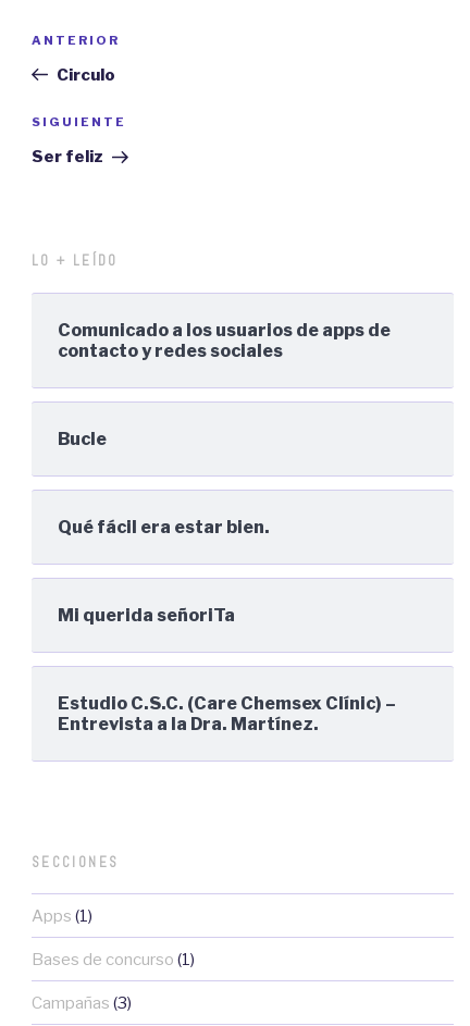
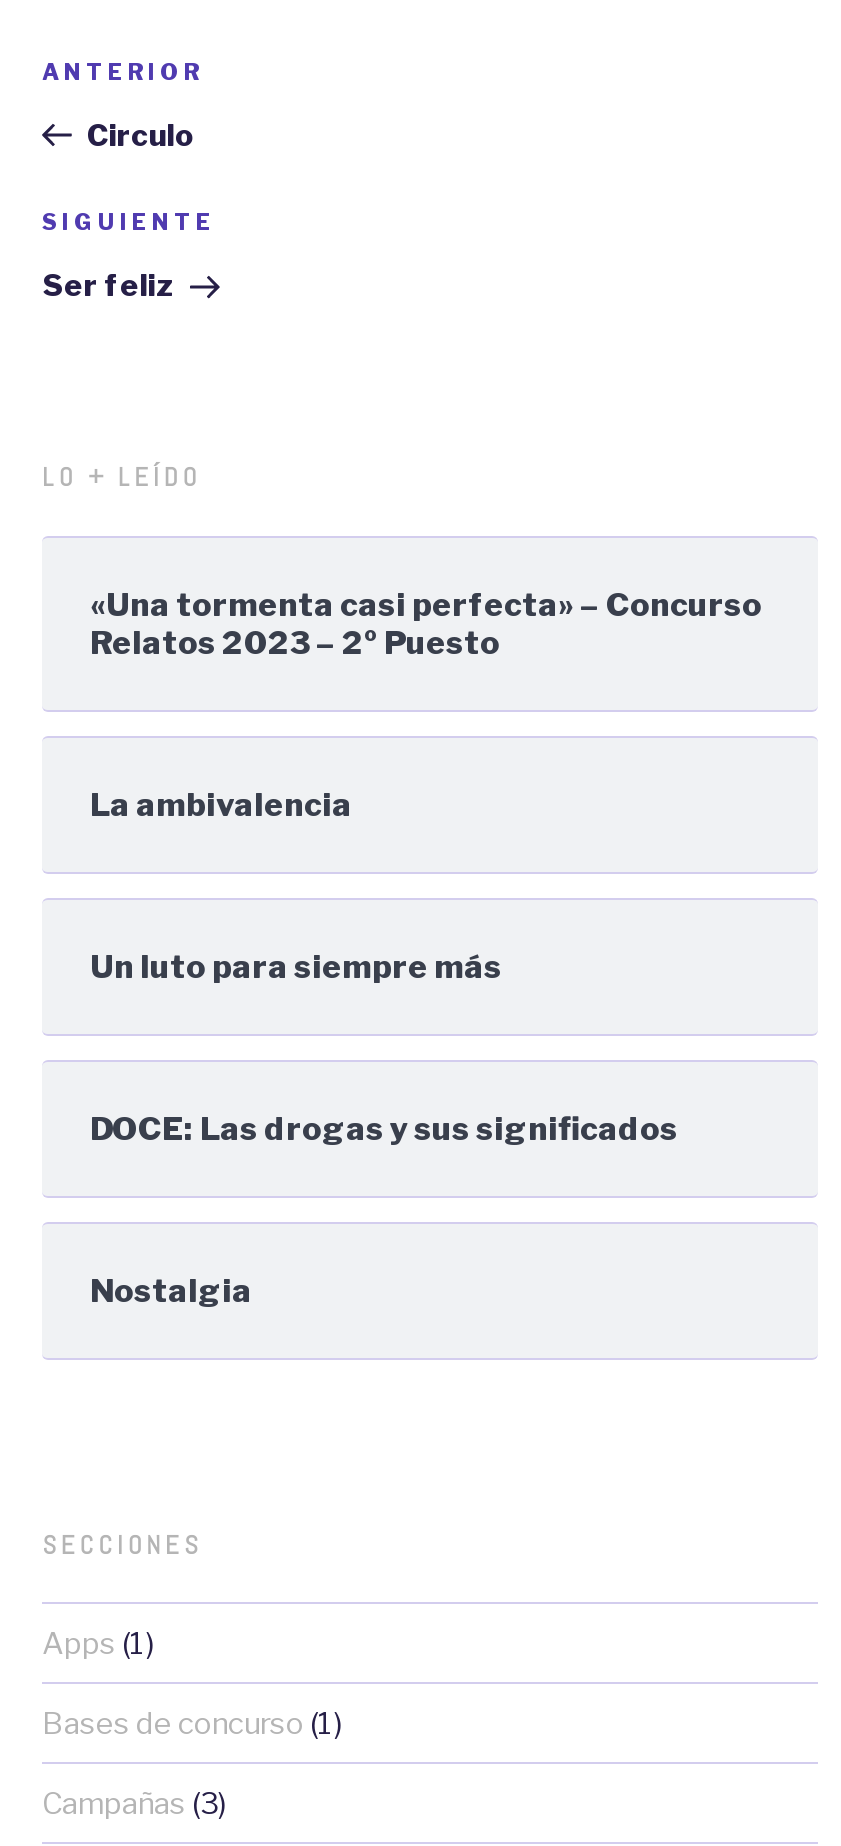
- Comunicado a los usuarios de apps de
- contacto y redes sociales
+ «Una tormenta casi perfecta» – Concurso
+ Relatos 2023 – 2º Puesto

- Bucle
+ La ambivalencia

- Qué fácil era estar bien.
+ Un luto para siempre más

- Mi querida señoriTa
+ DOCE: Las drogas y sus significados

- Estudio C.S.C. (Care Chemsex Clínic) –
- Entrevista a la Dra. Martínez.
+ Nostalgia
